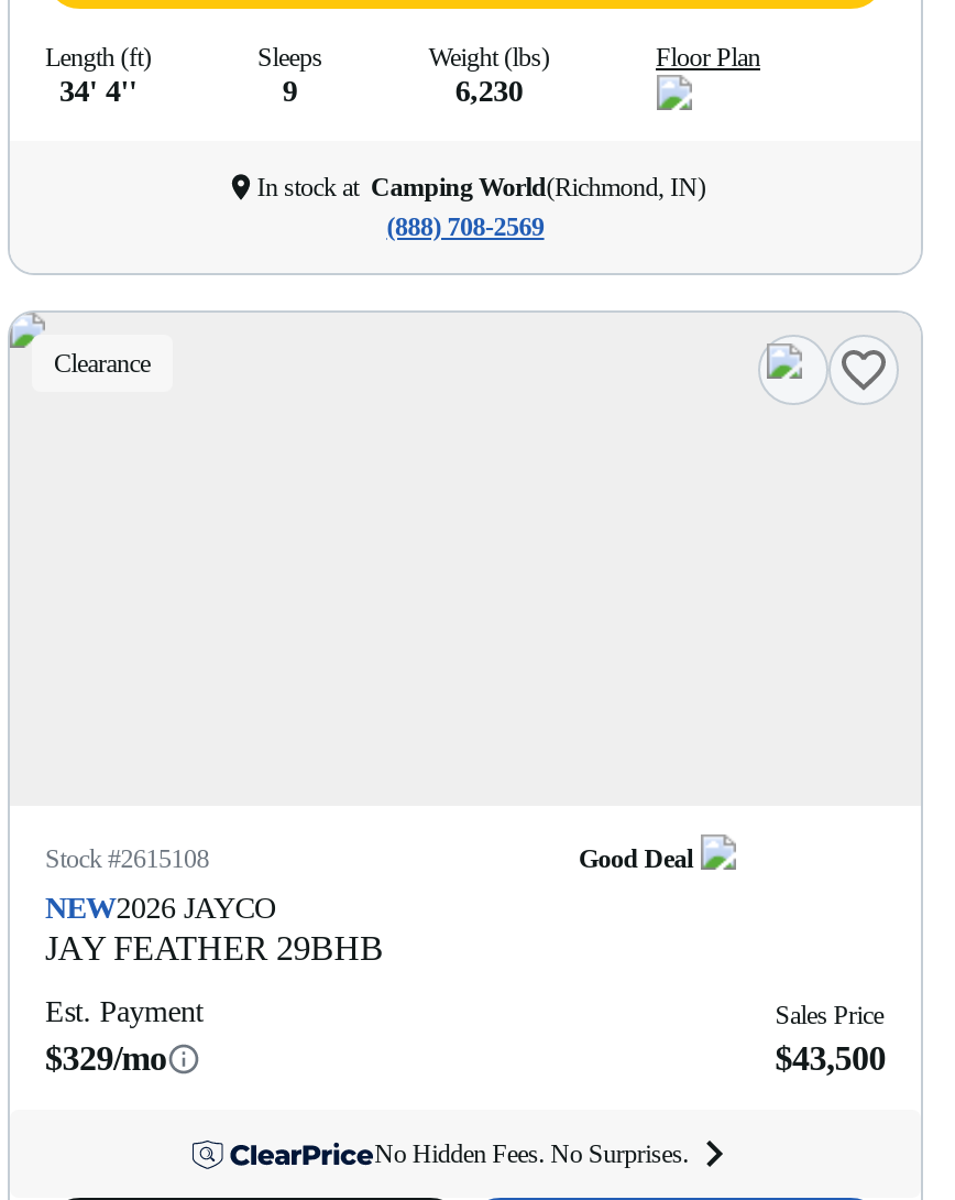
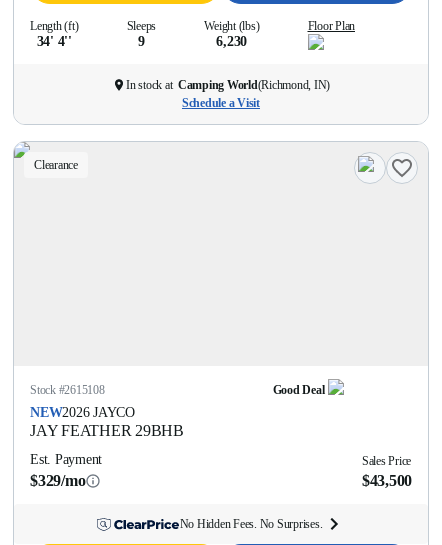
- (888) 708-2569
+ Schedule a Visit
